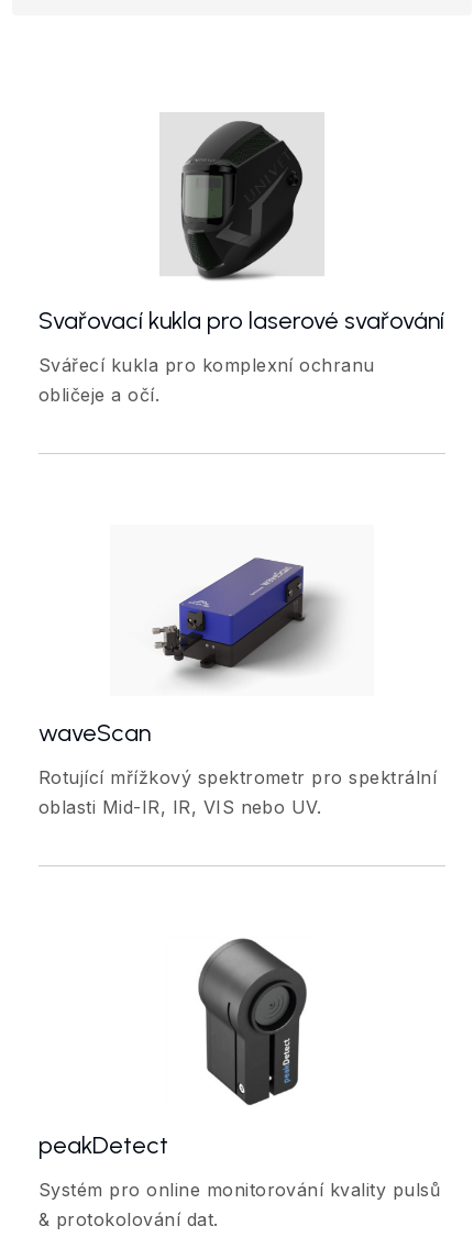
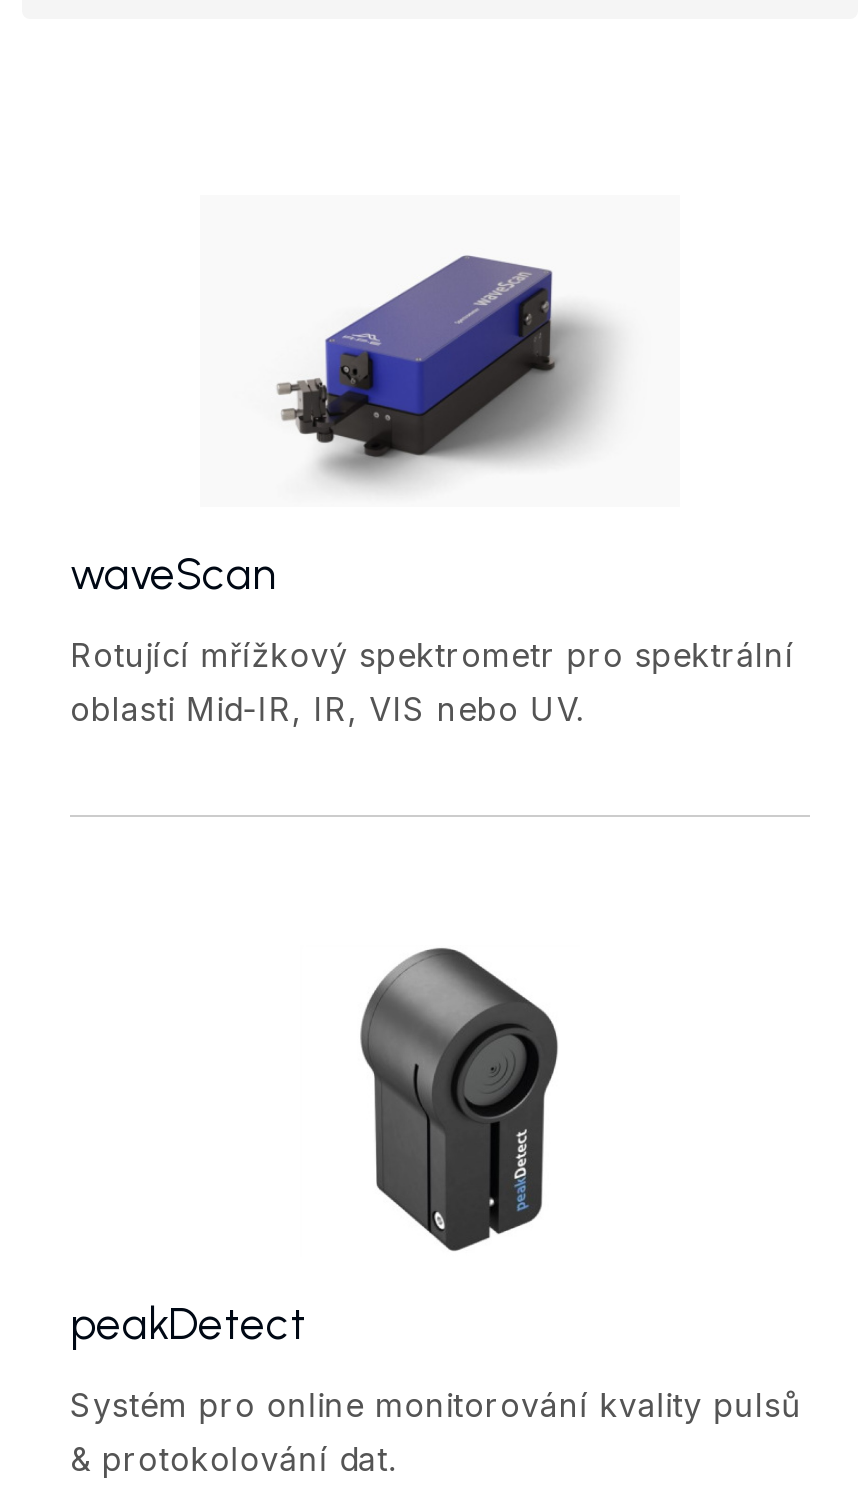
- [image]
- Svařovací kukla pro laserové svařování
- Svářecí kukla pro komplexní ochranu
- obličeje a očí.
